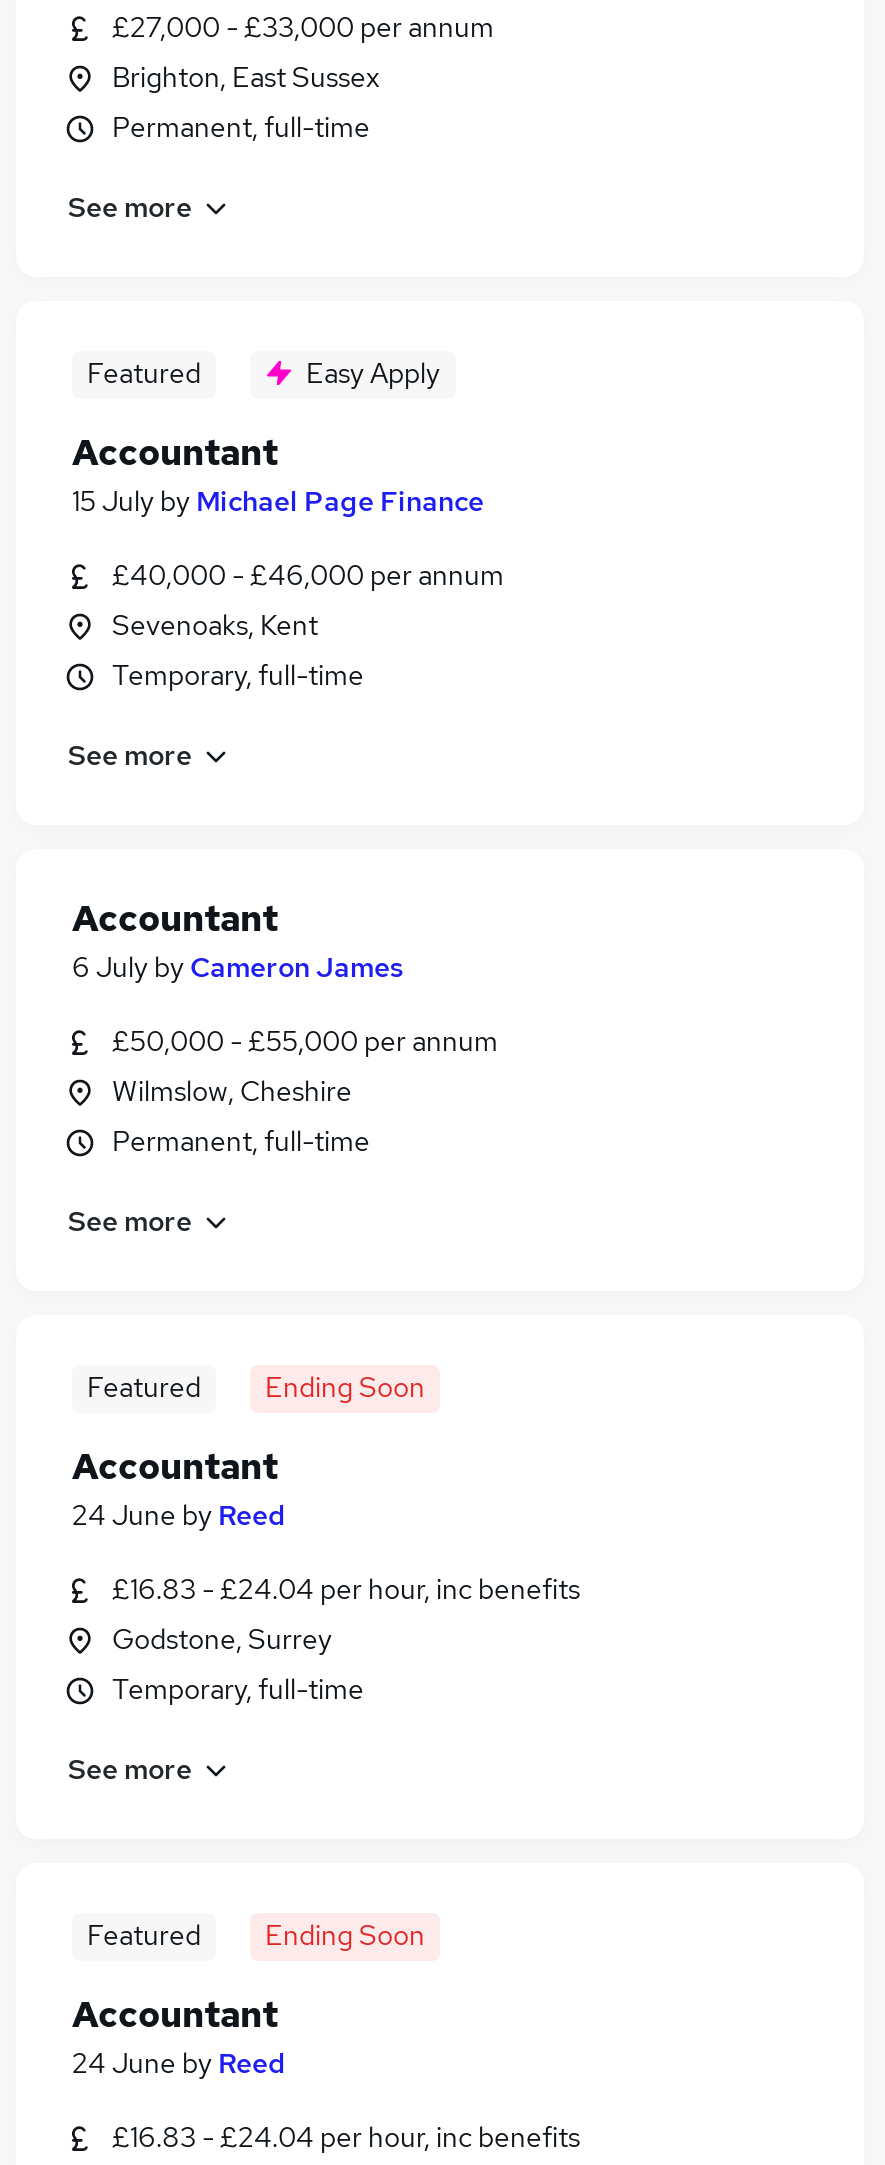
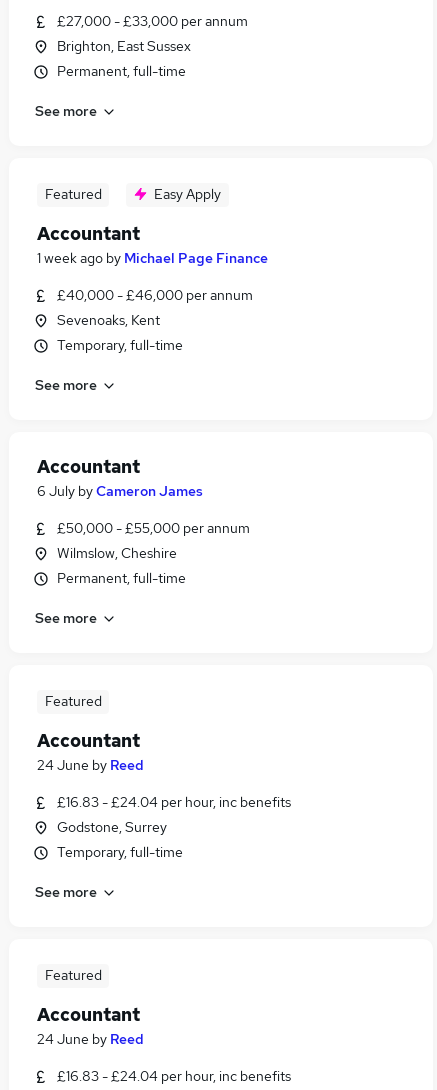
- 15 July by Michael Page Finance
+ 1 week ago by Michael Page Finance

- Ending Soon

- Ending Soon
